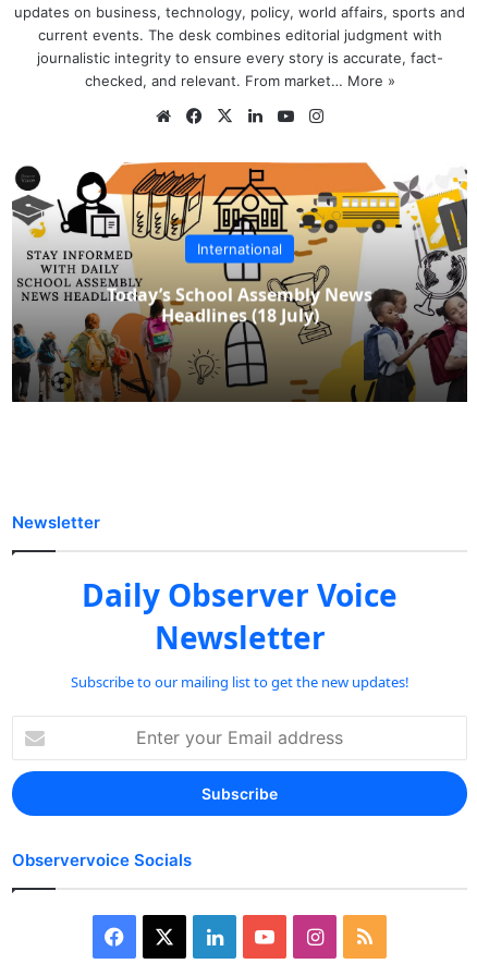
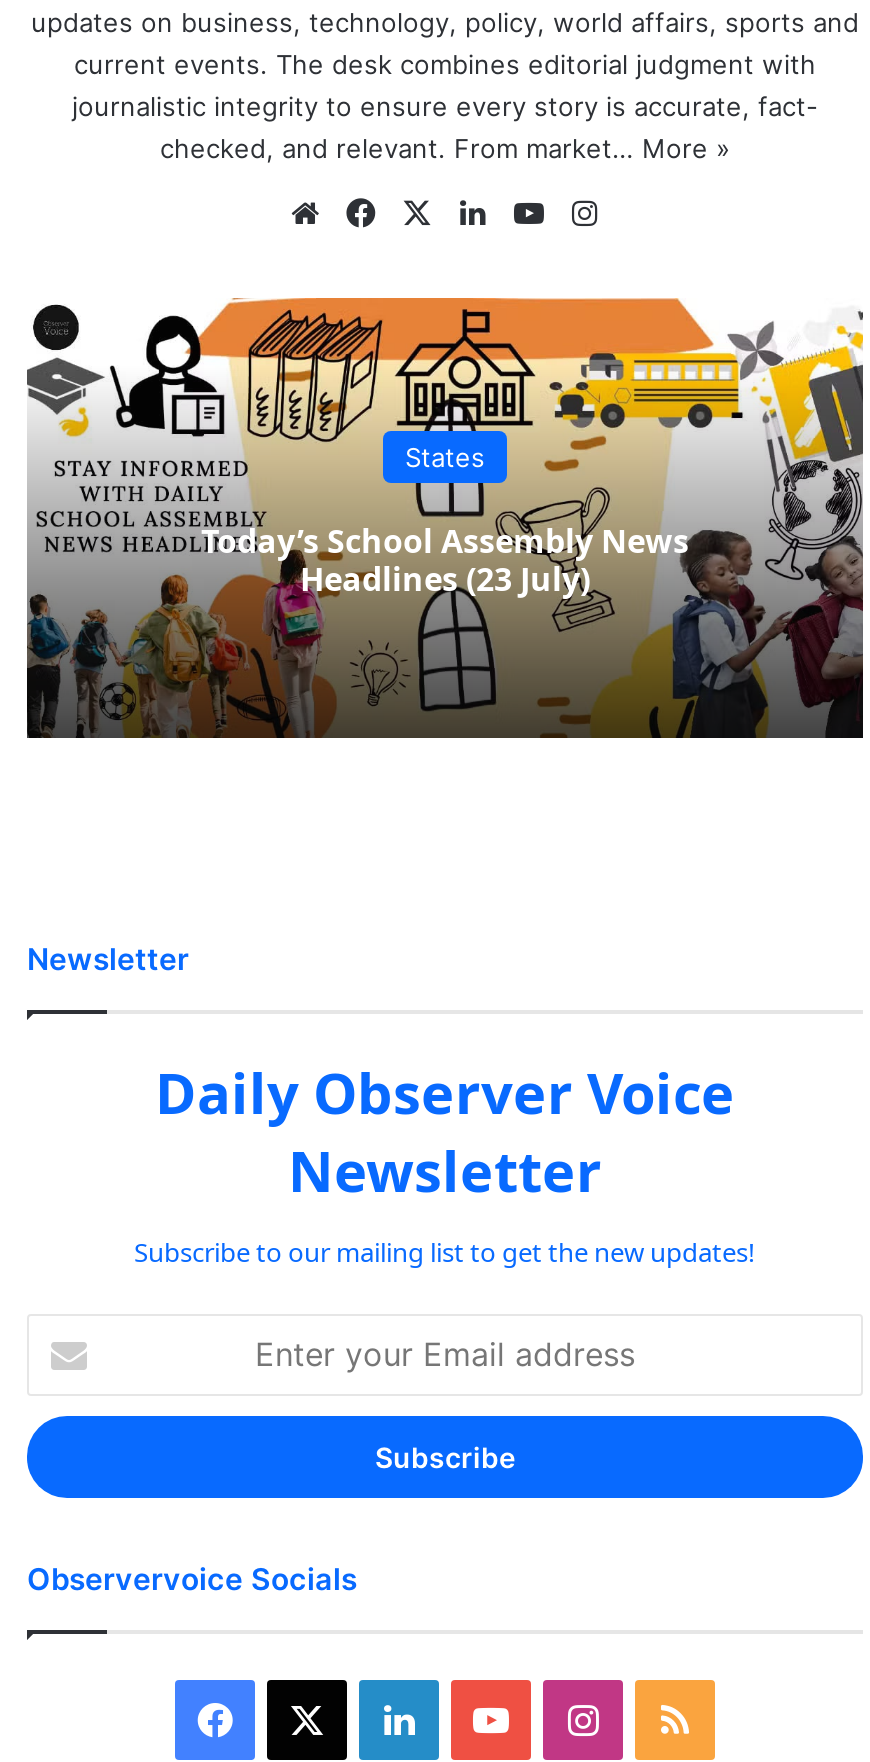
- International
+ States

- Headlines (18 July)
+ Headlines (23 July)
